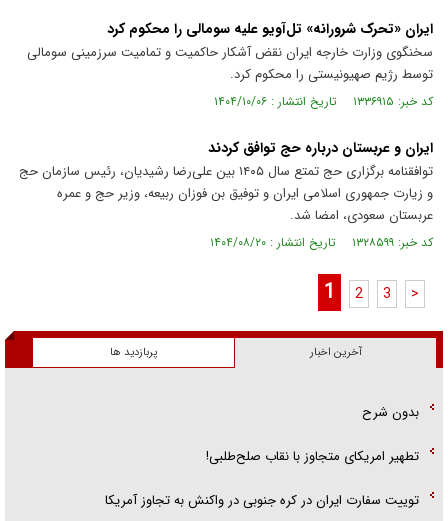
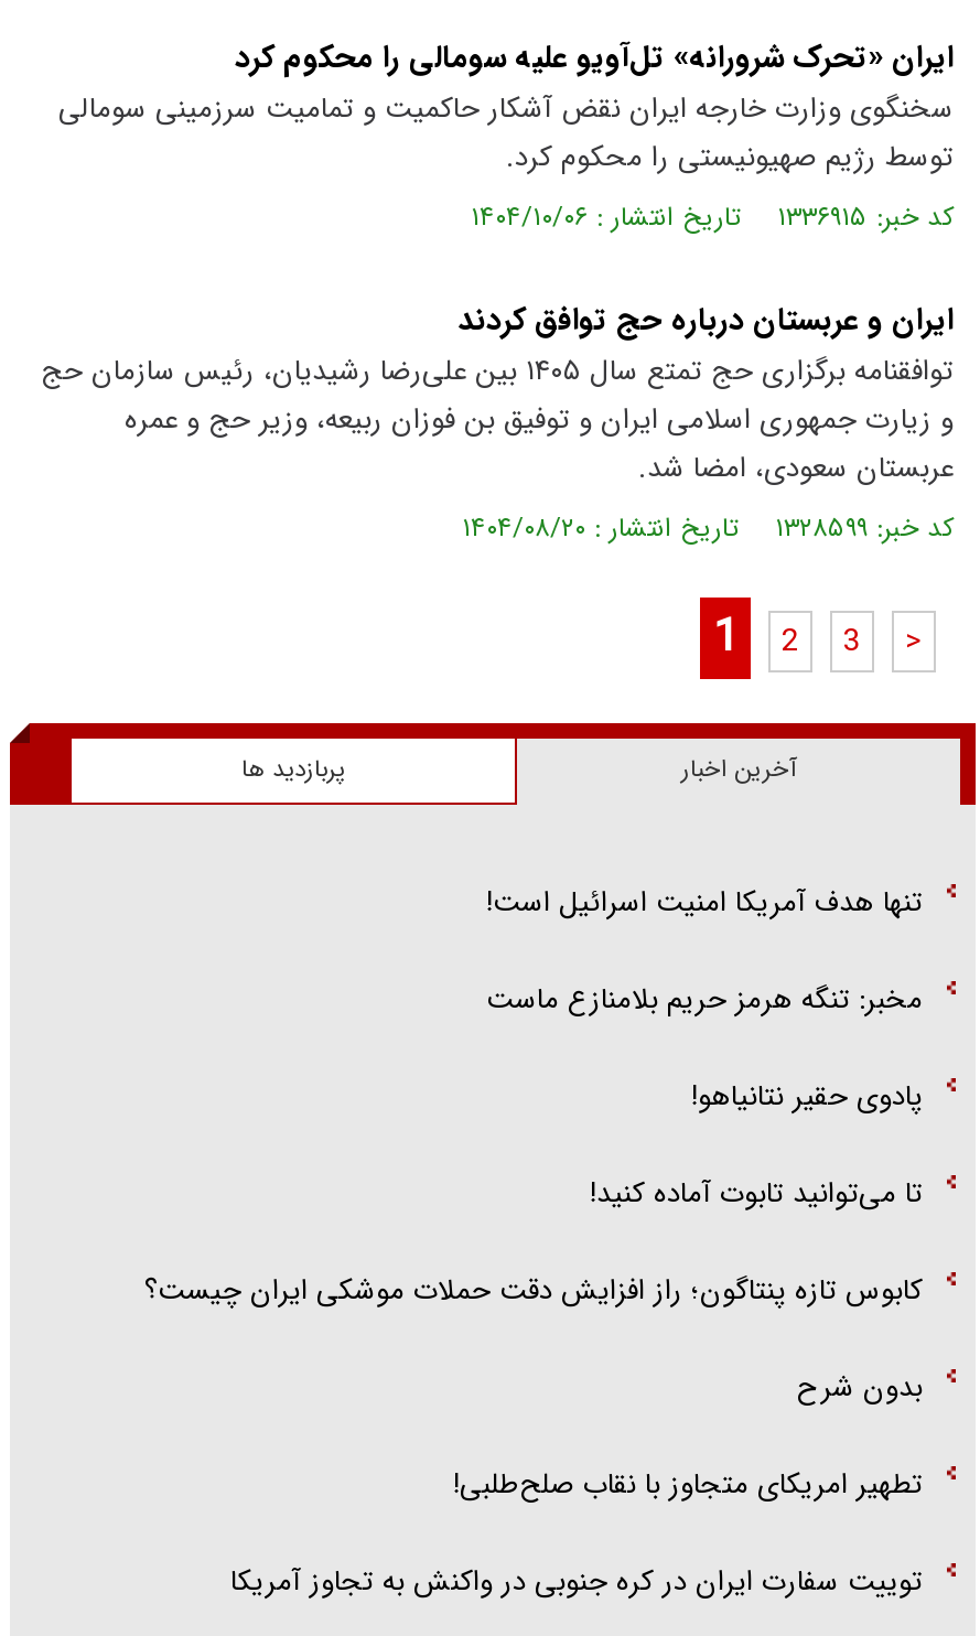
+ تنها هدف آمریکا امنیت اسرائیل است!
+ مخبر: تنگه هرمز حریم بلامنازع ماست
+ پادوی حقیر نتانیاهو!
+ تا می‌توانید تابوت آماده کنید!
+ کابوس تازه پنتاگون؛ راز افزایش دقت حملات موشکی ایران چیست؟
